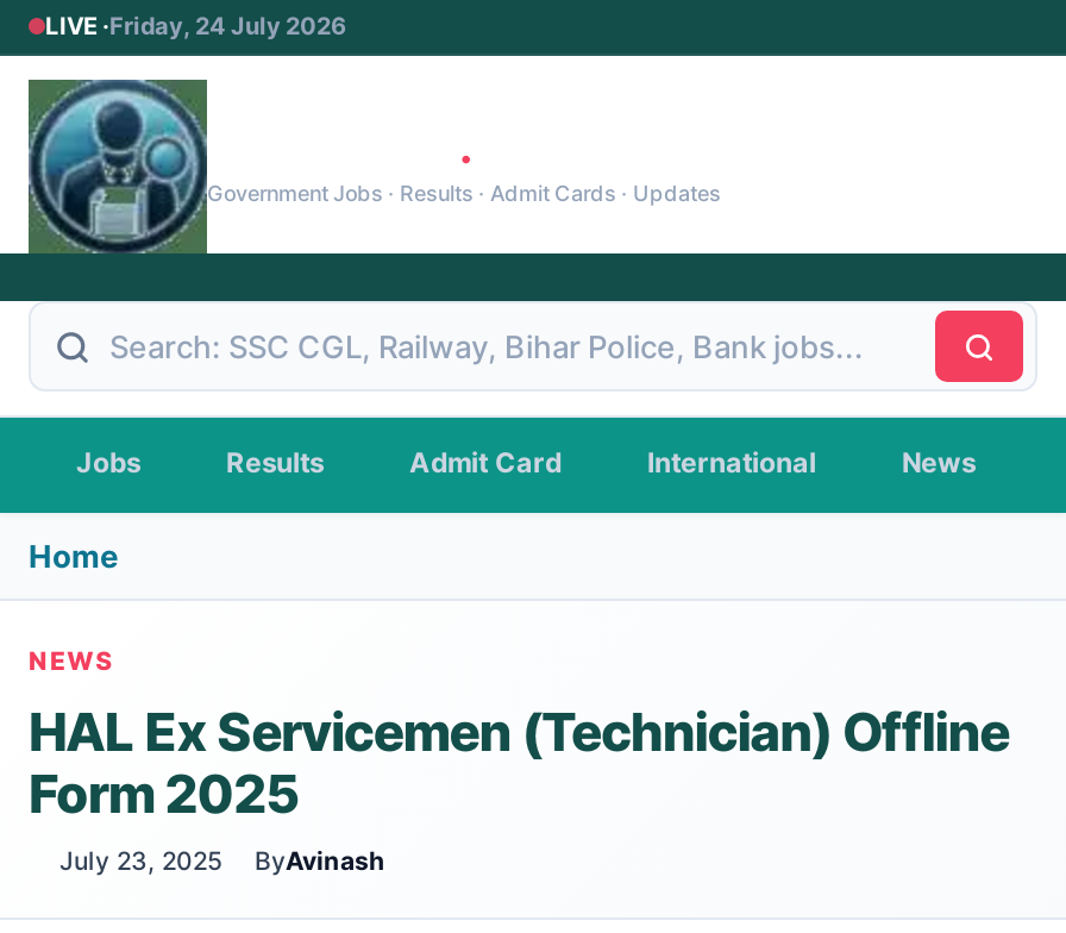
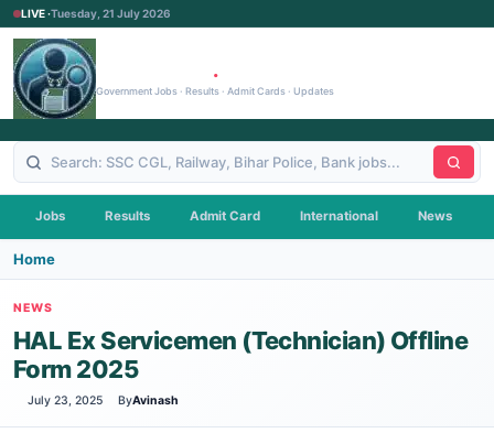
- LIVE · Friday, 24 July 2026
+ LIVE · Tuesday, 21 July 2026
